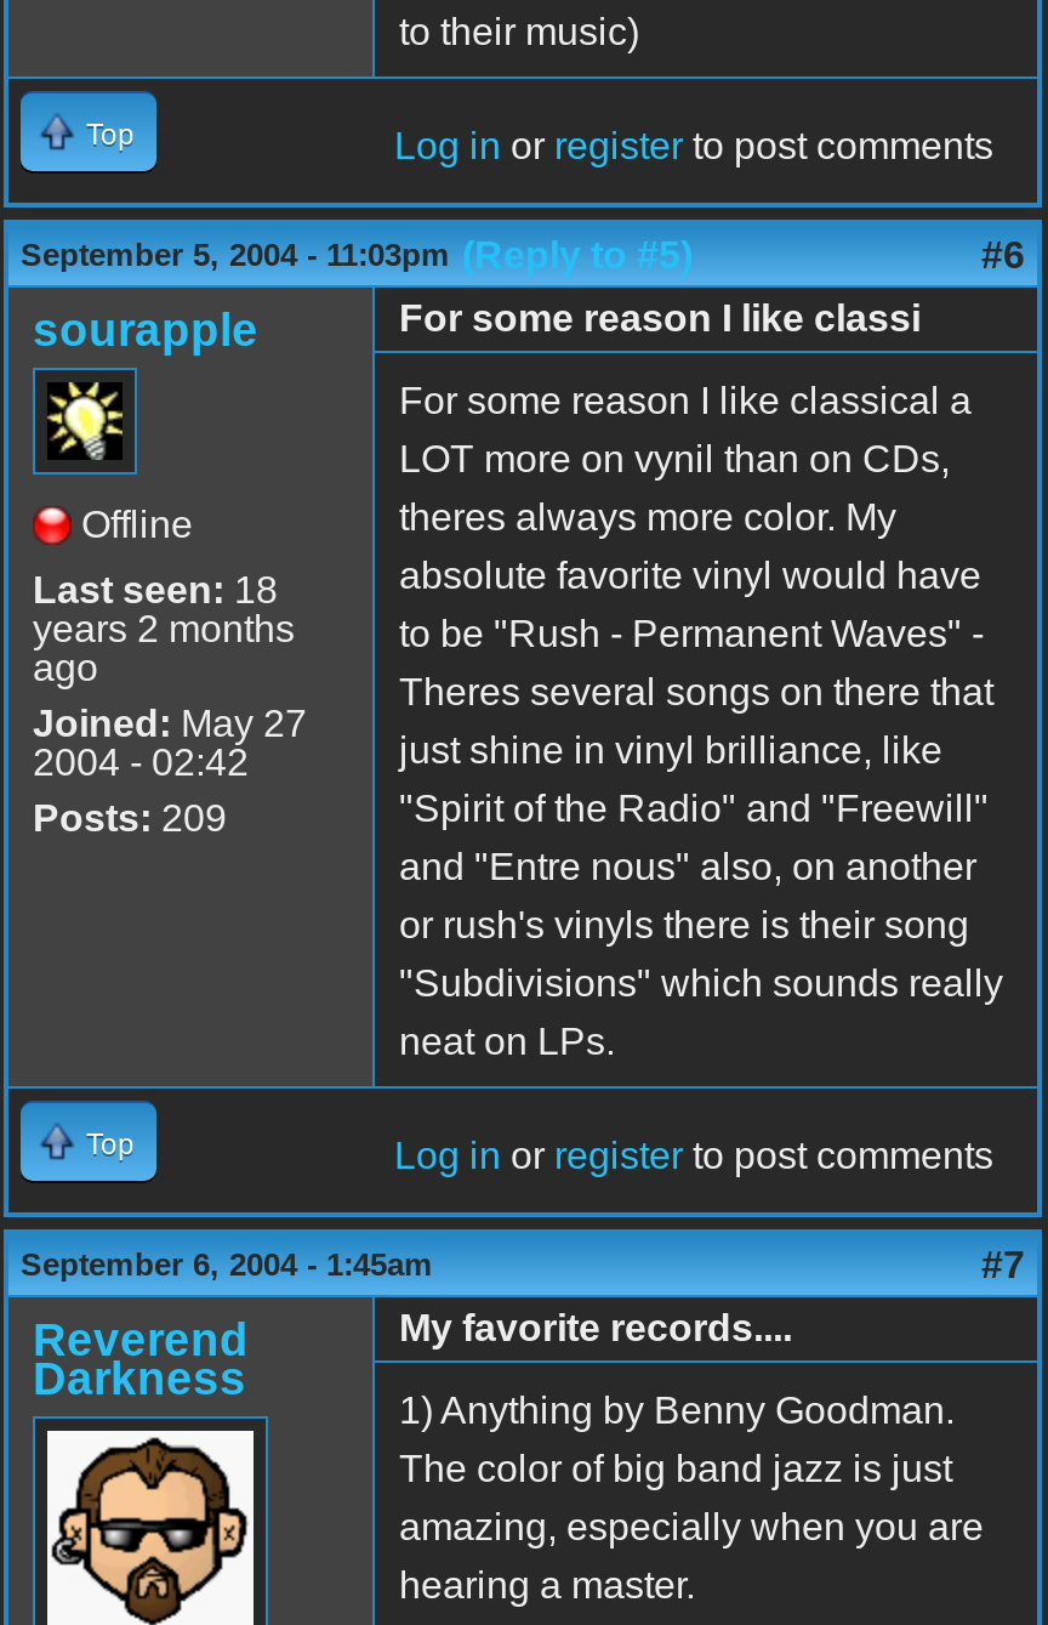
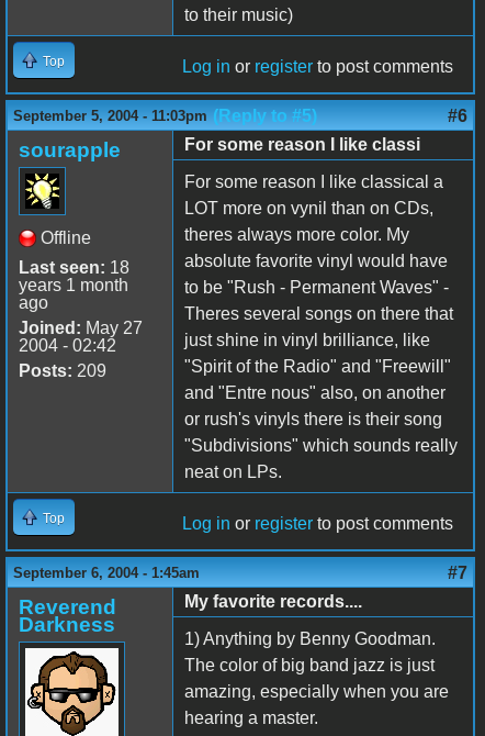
- years 2 months
+ years 1 month
